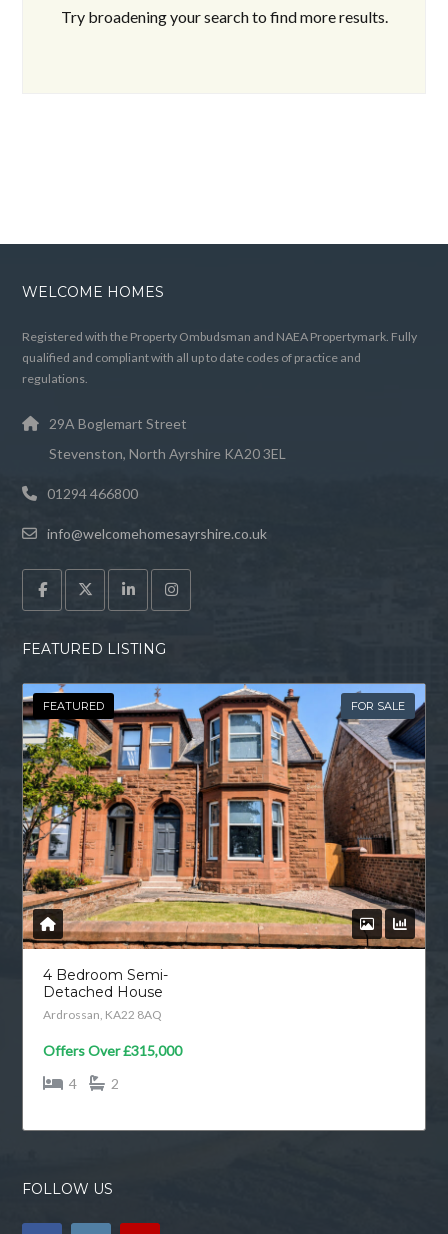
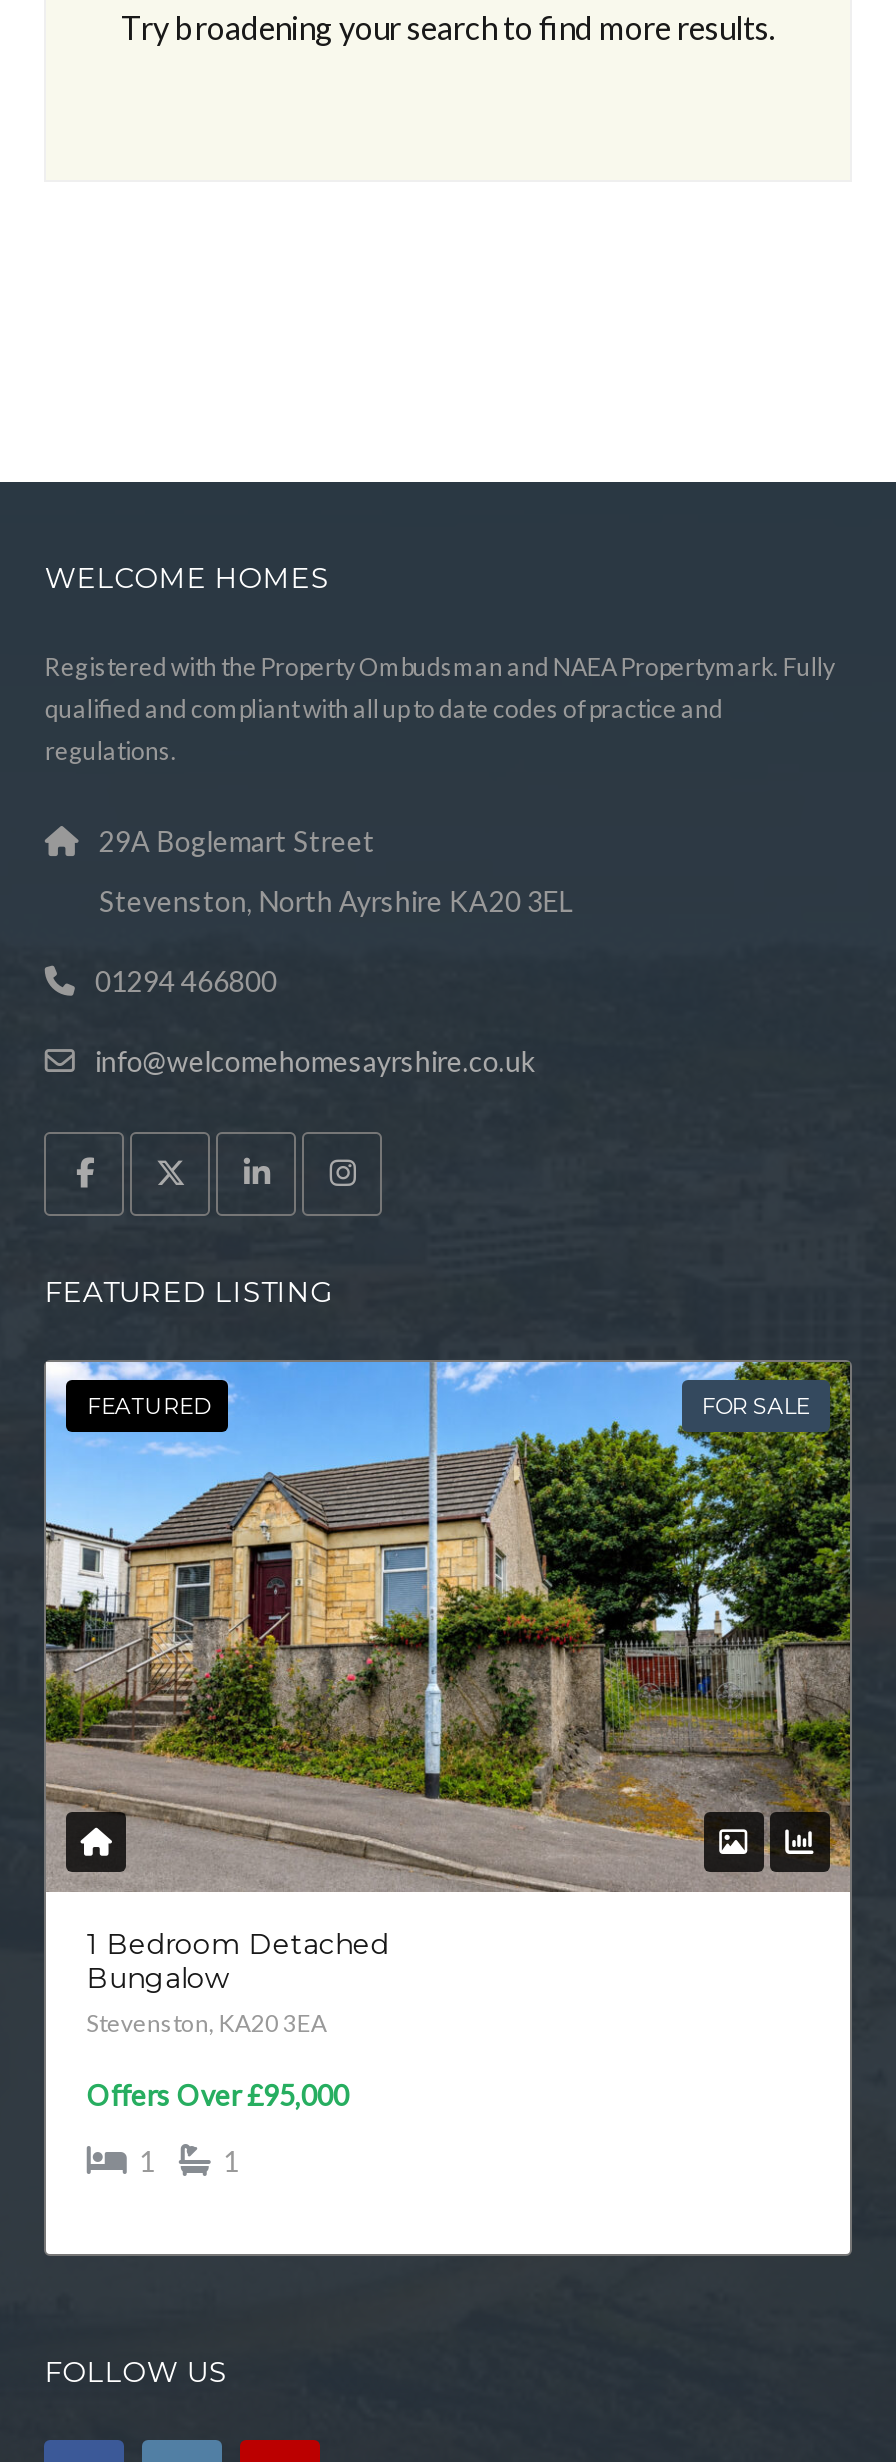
- [image]
- 4 Bedroom Semi-
- Detached House
- Ardrossan, KA22 8AQ
+ [image]
+ 1 Bedroom Detached
+ Bungalow
+ Stevenston, KA20 3EA

- Offers Over£315,000
+ Offers Over£95,000

- 4
- 2
+ 1
+ 1
